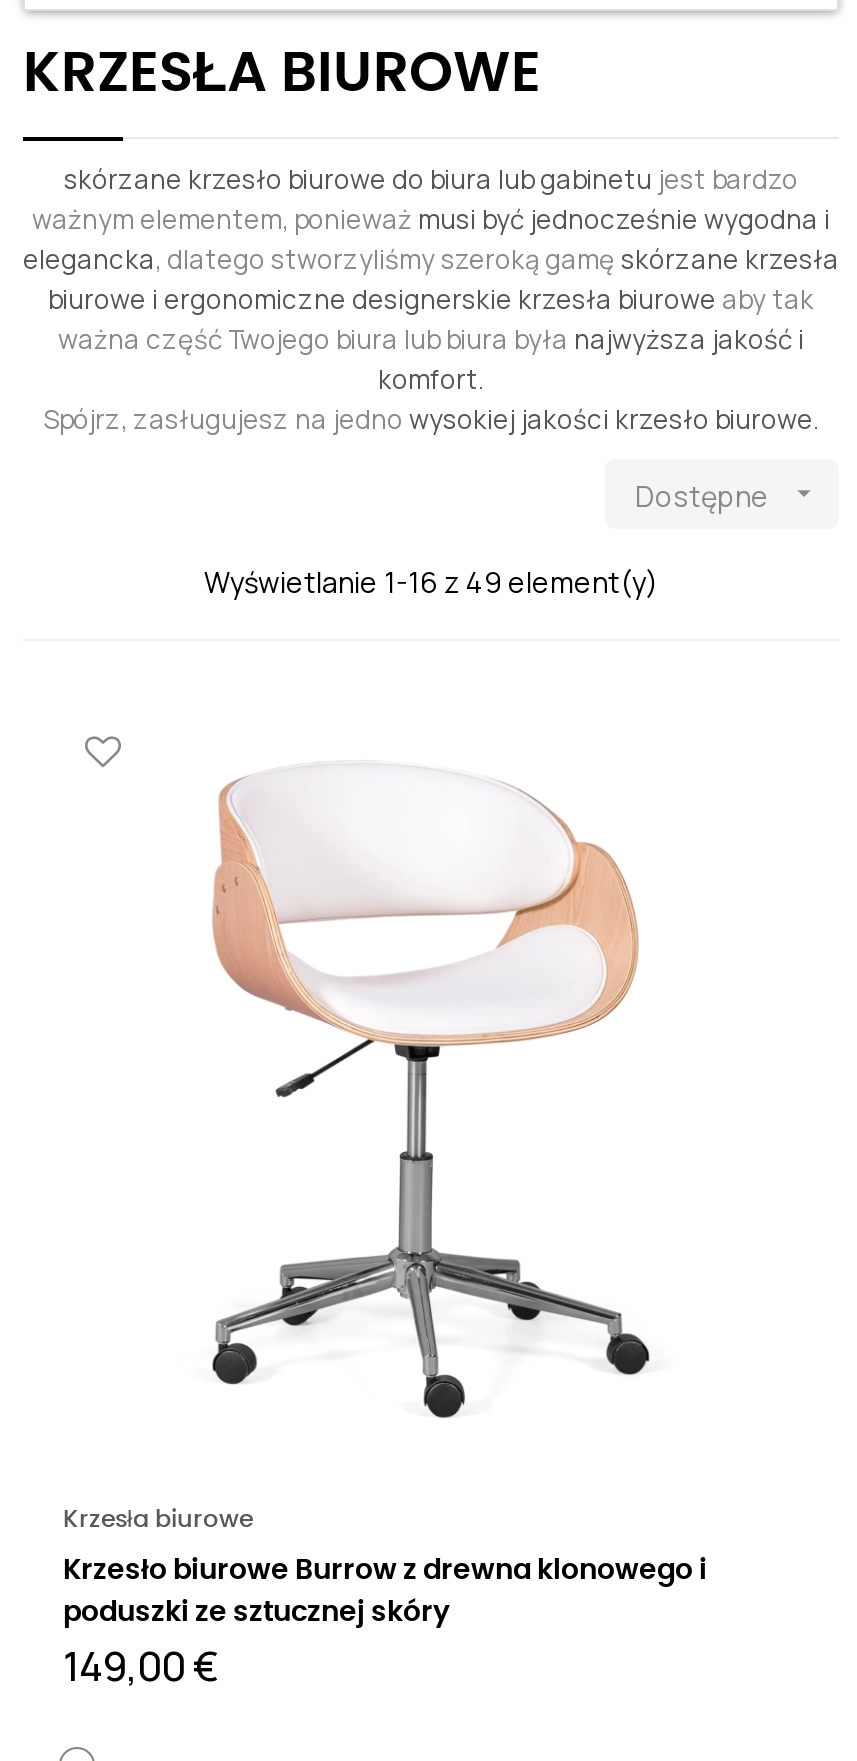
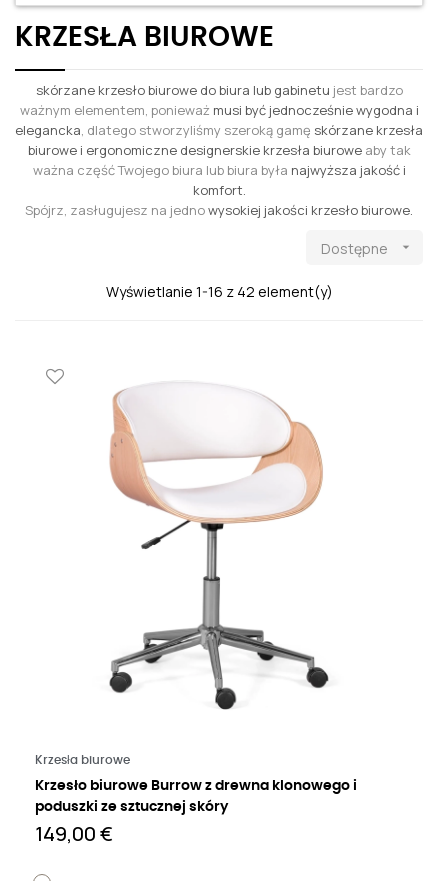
- Wyświetlanie 1-16 z 49 element(y)
+ Wyświetlanie 1-16 z 42 element(y)
